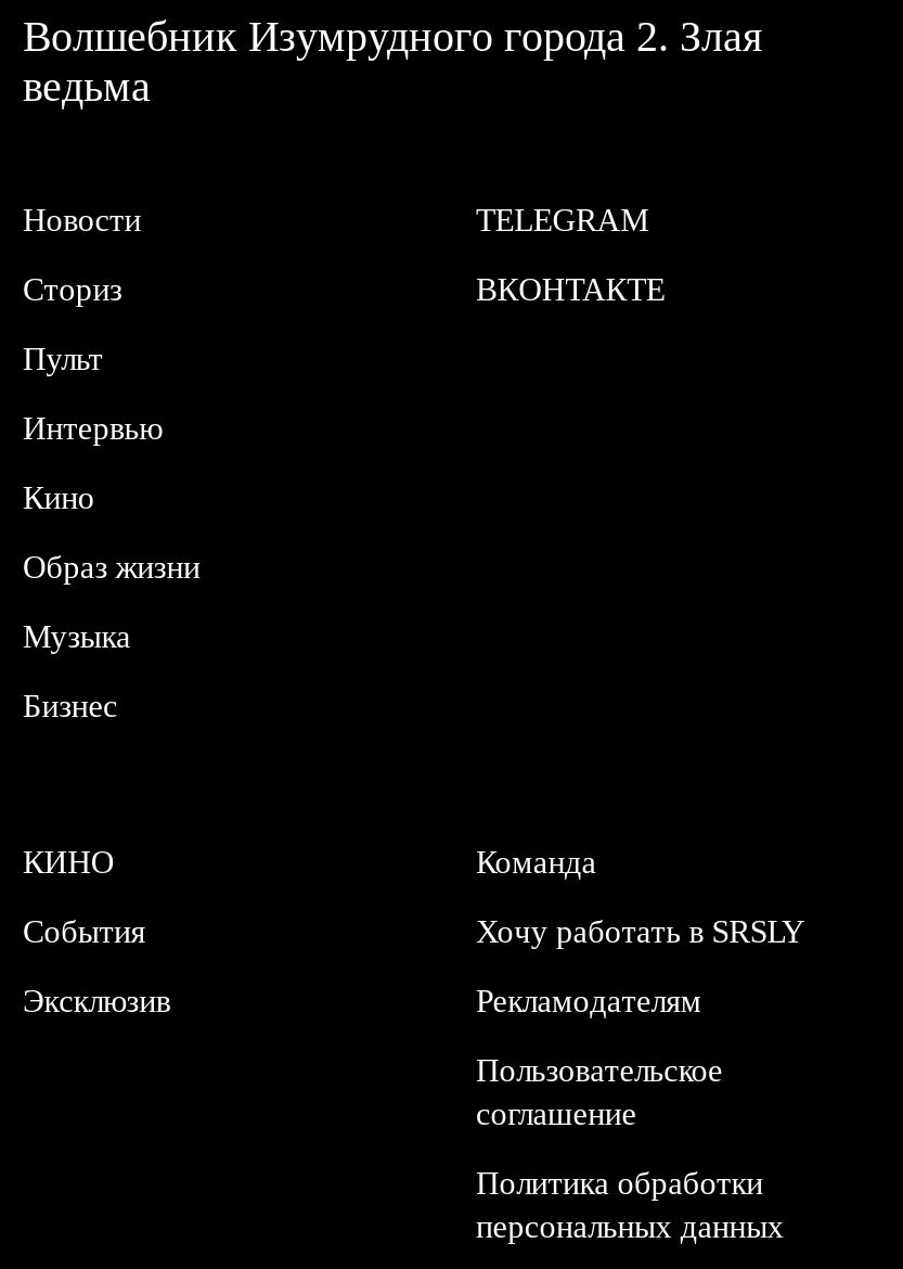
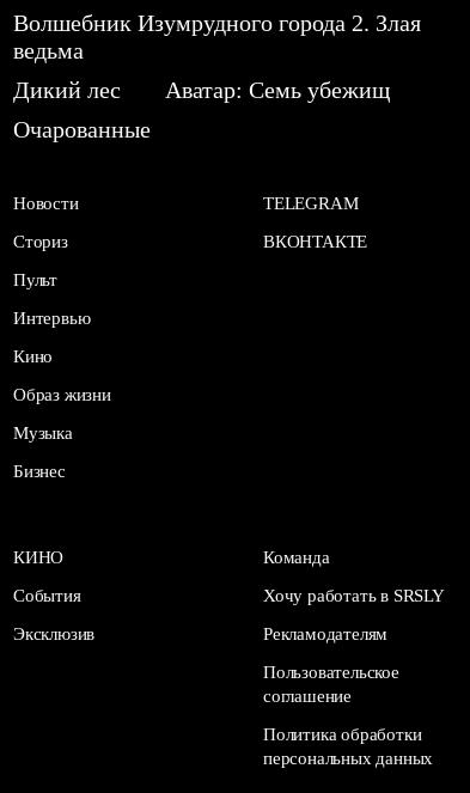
+ Дикий лес
+ Аватар: Семь убежищ
+ Очарованные
